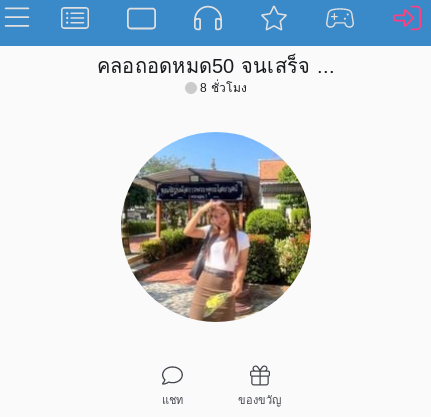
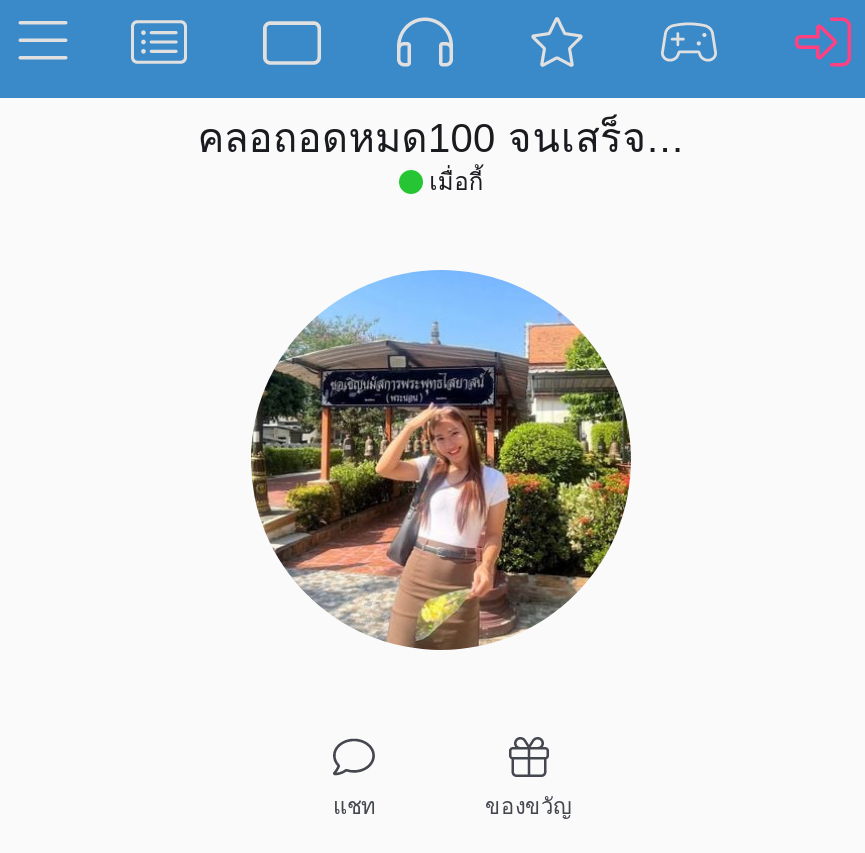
- คลอถอดหมด50 จนเสร็จ ...
- 8 ชั่วโมง
+ คลอถอดหมด100 จนเสร็จ...
+ เมื่อกี้
